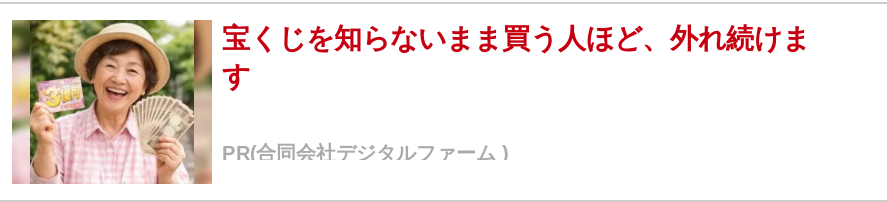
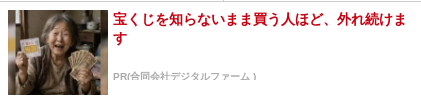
- [image]
+ [image]
